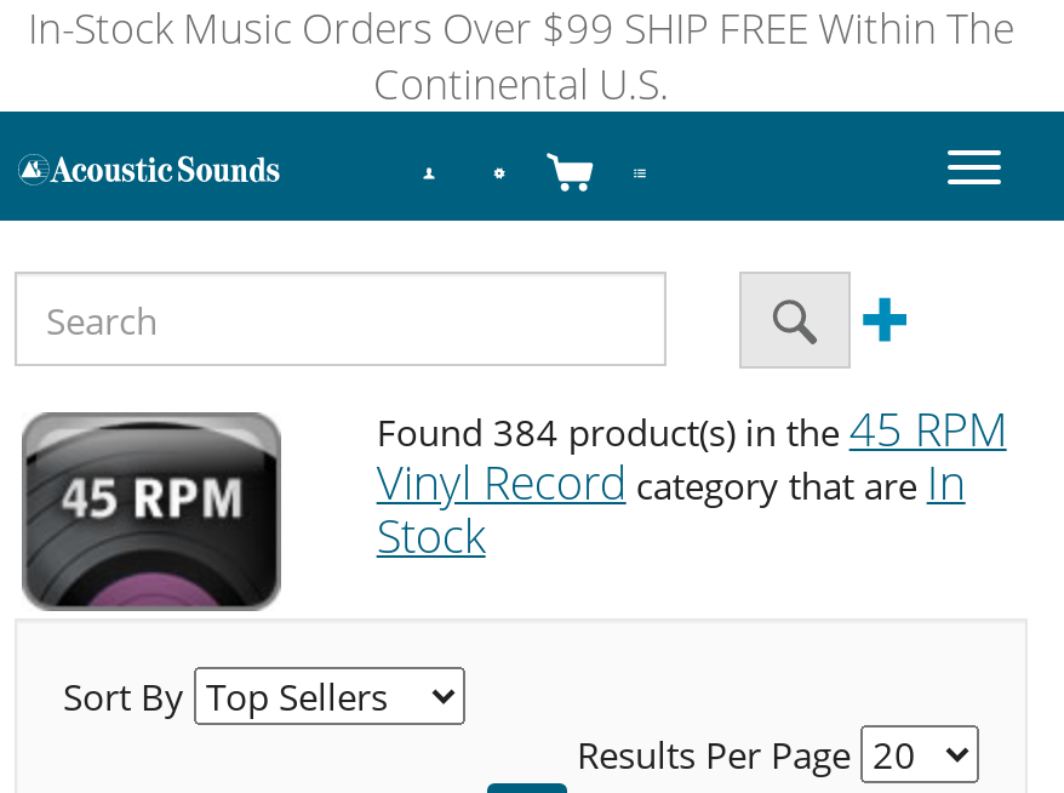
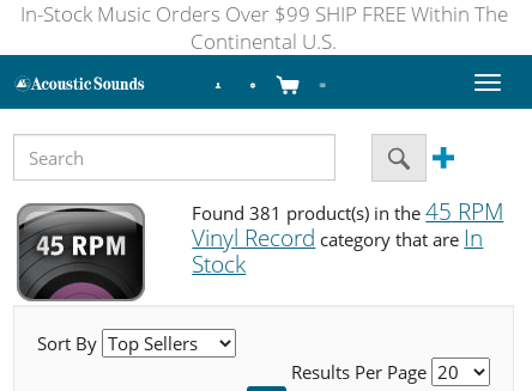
- Found 384 product(s) in the 45 RPM
+ Found 381 product(s) in the 45 RPM
